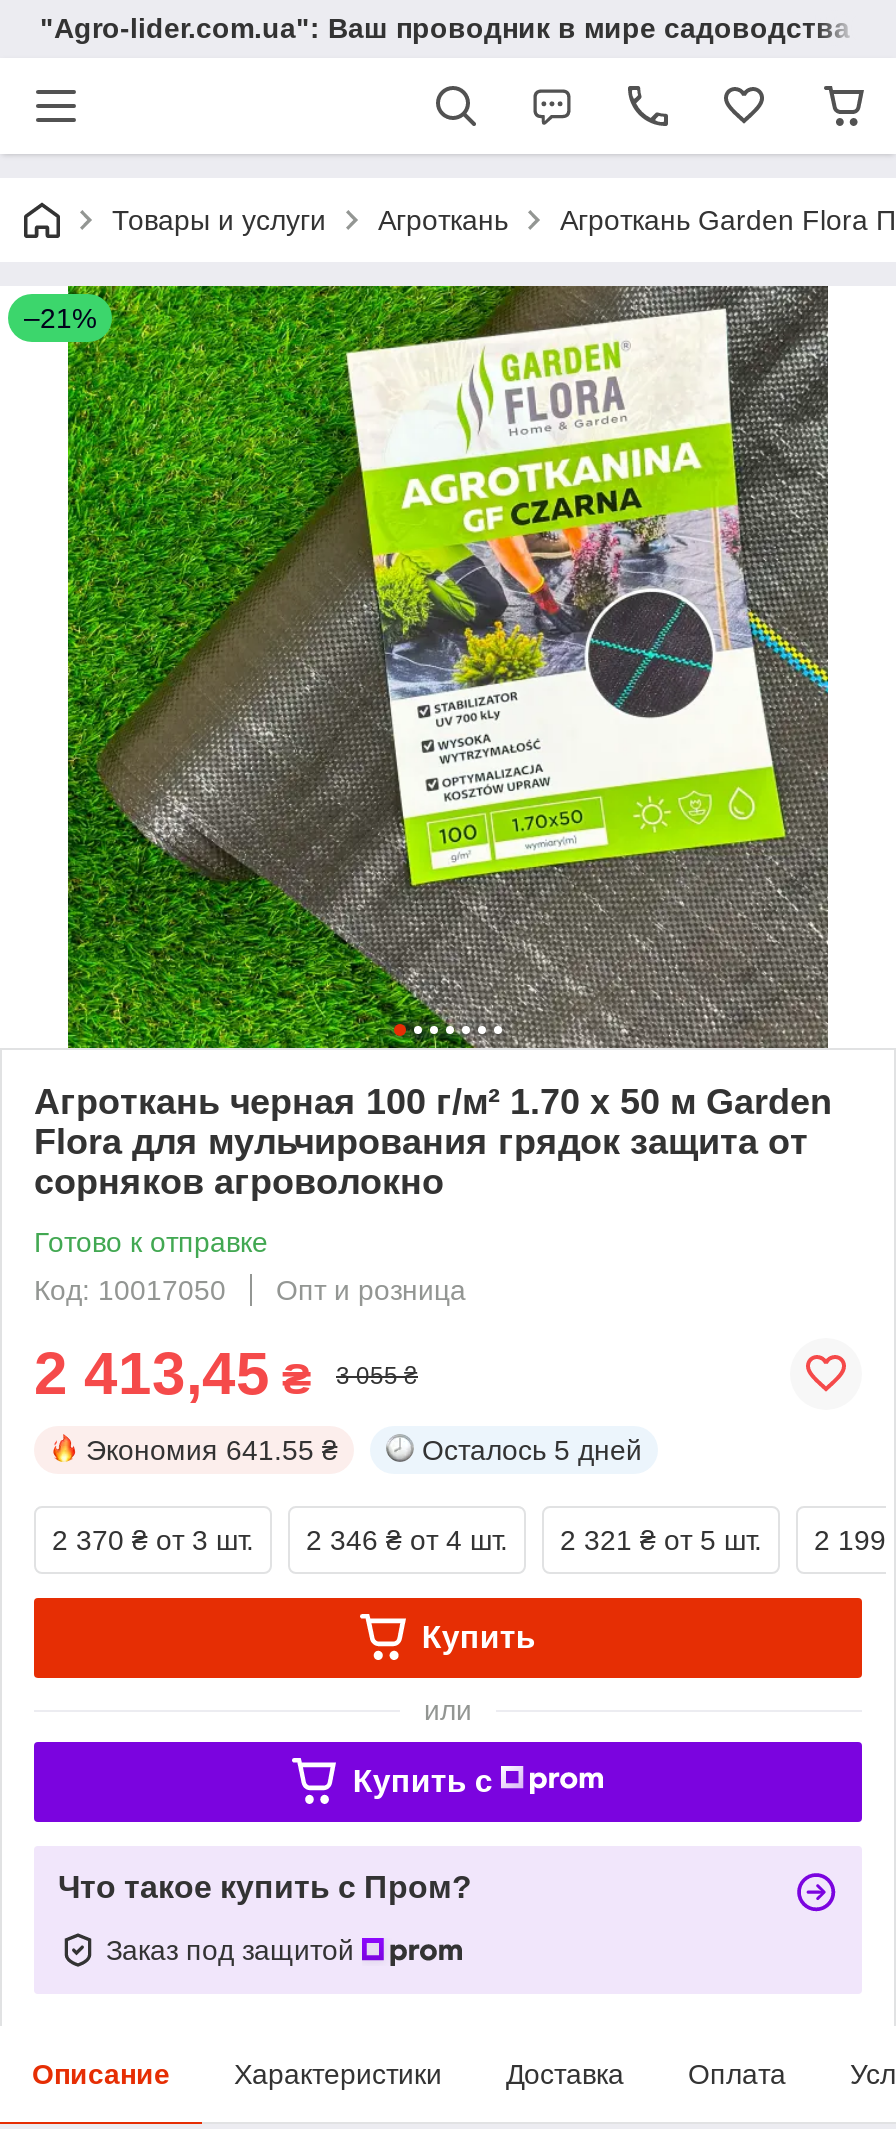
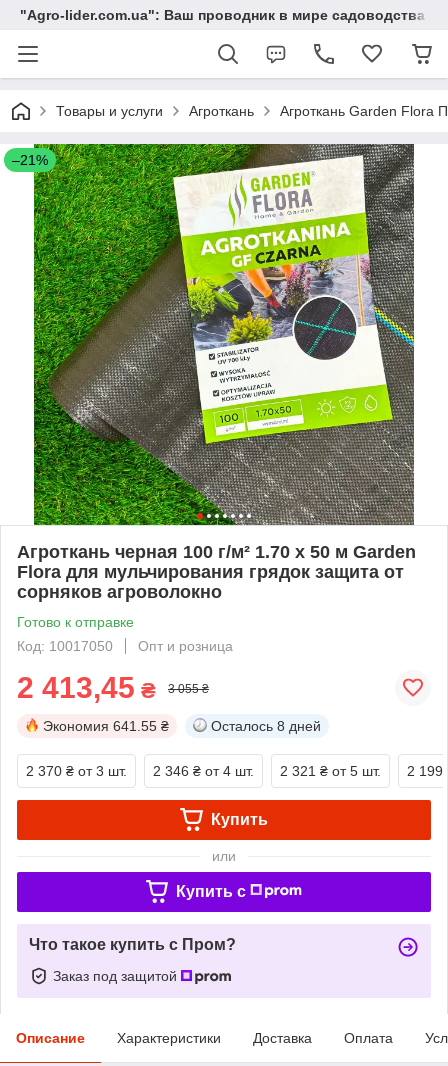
- Осталось 5 дней
+ Осталось 8 дней
